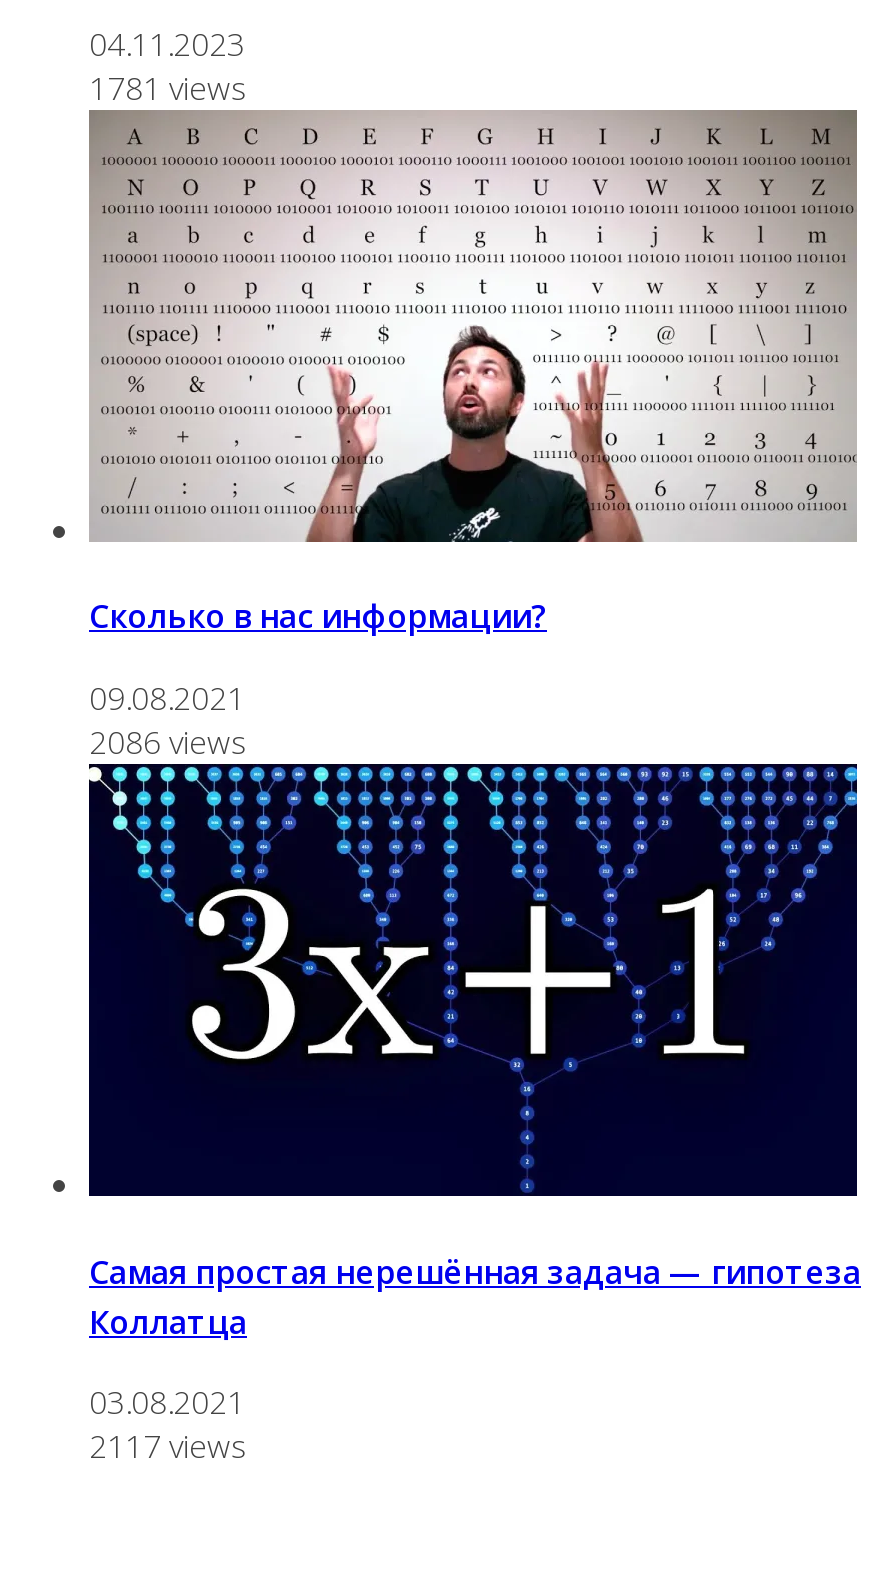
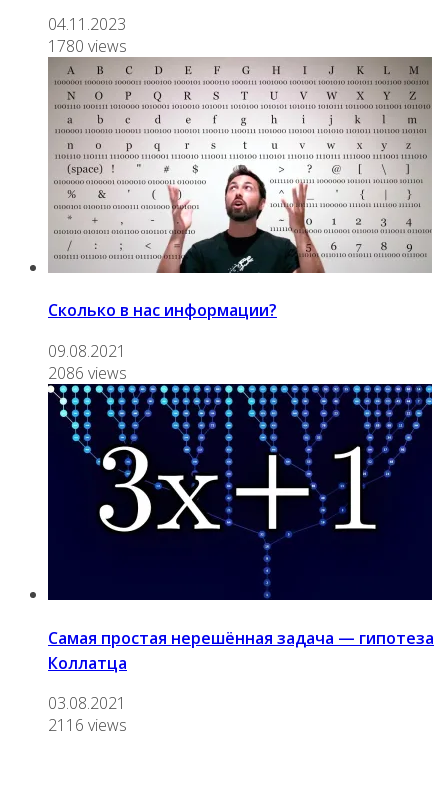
- 1781 views
+ 1780 views

- 2117 views
+ 2116 views
